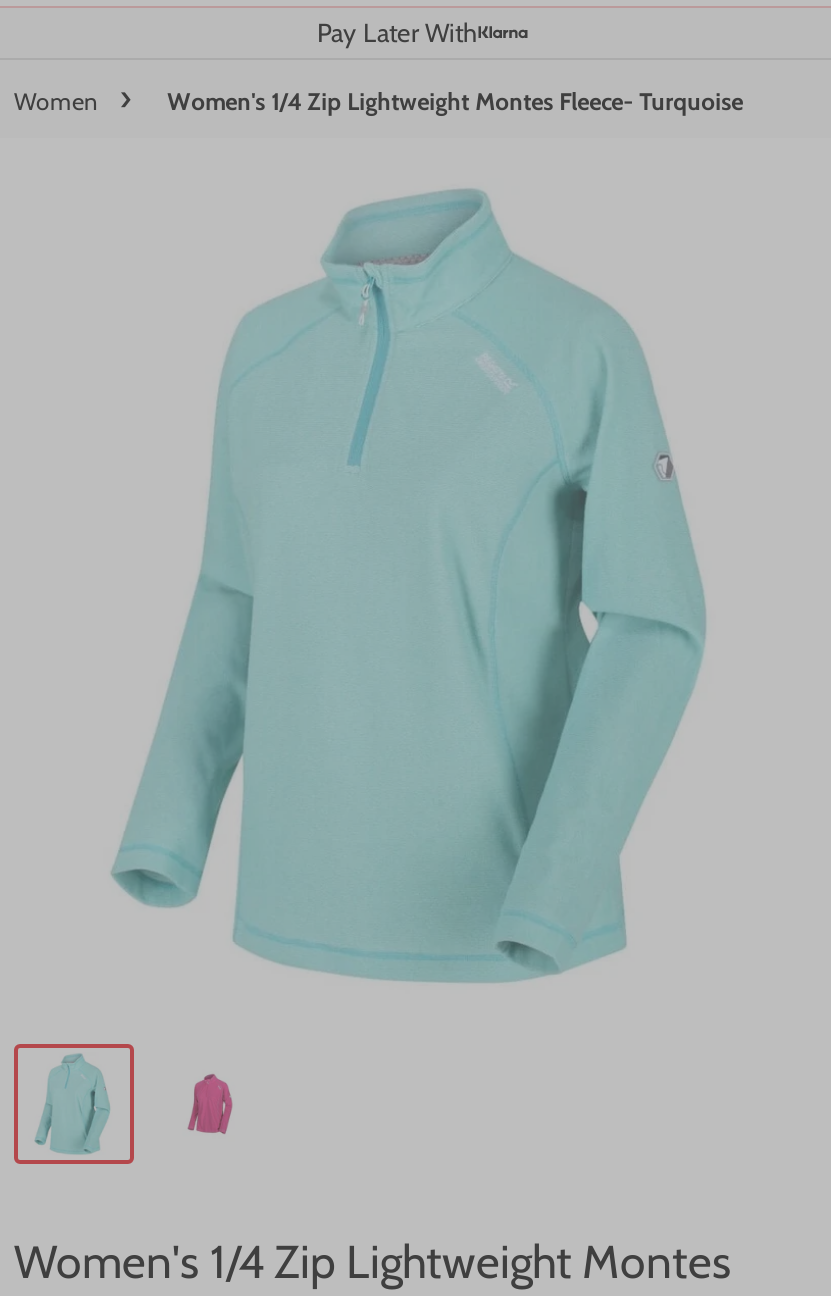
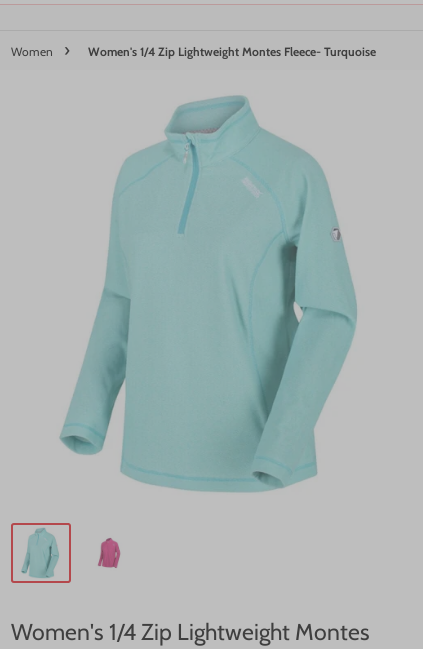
- Pay Later With
